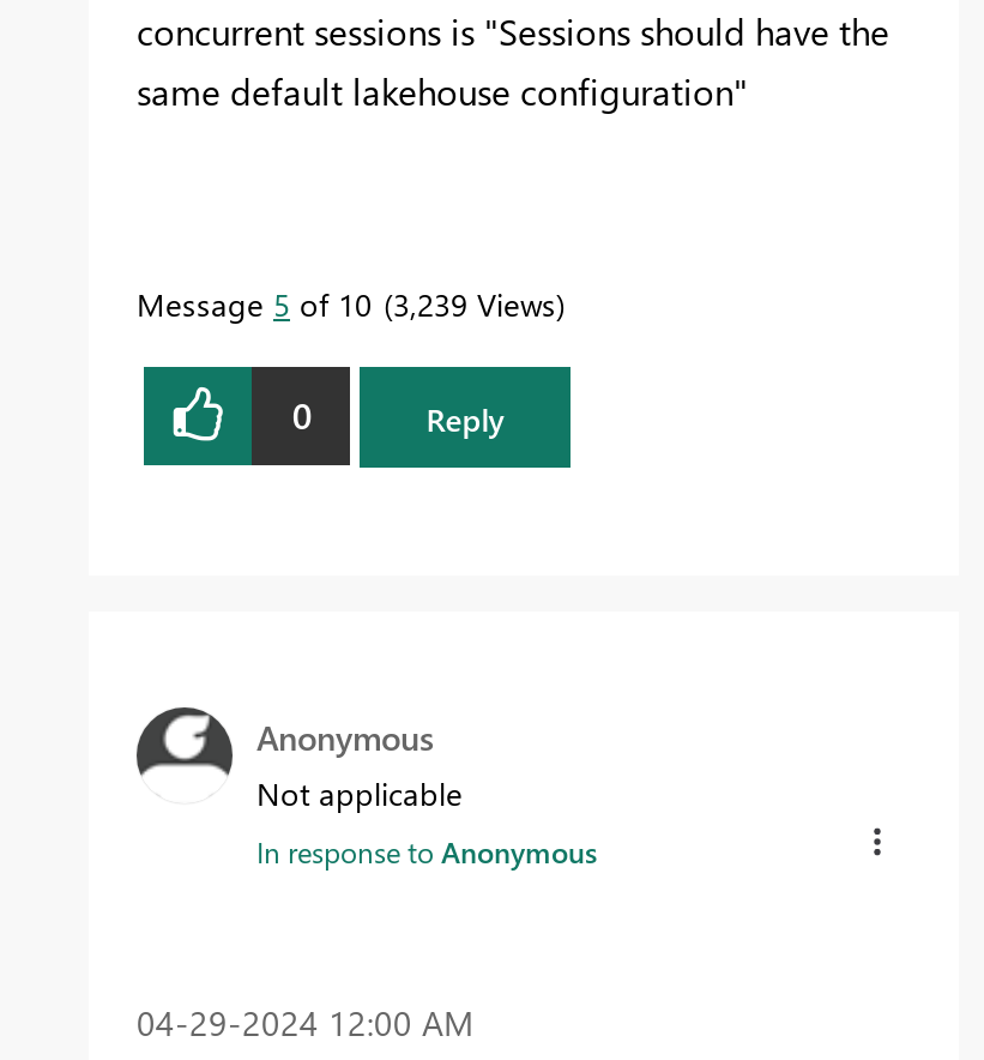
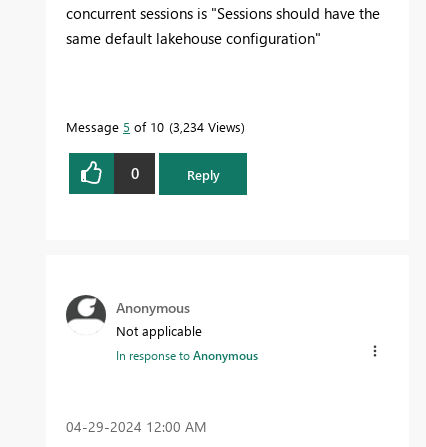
- Message 5 of 10 3,239 Views
+ Message 5 of 10 3,234 Views
